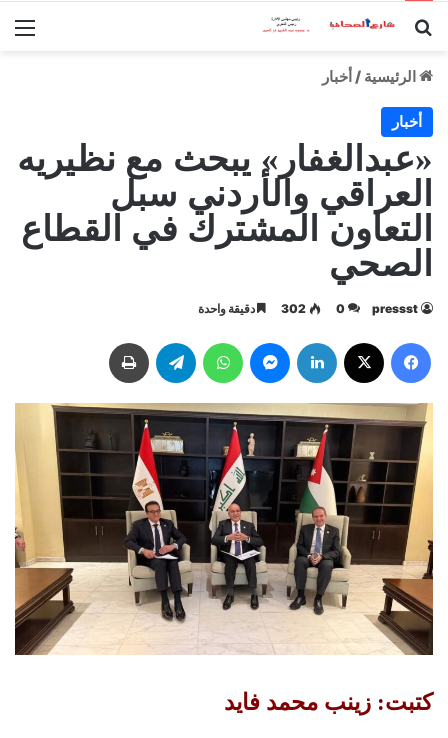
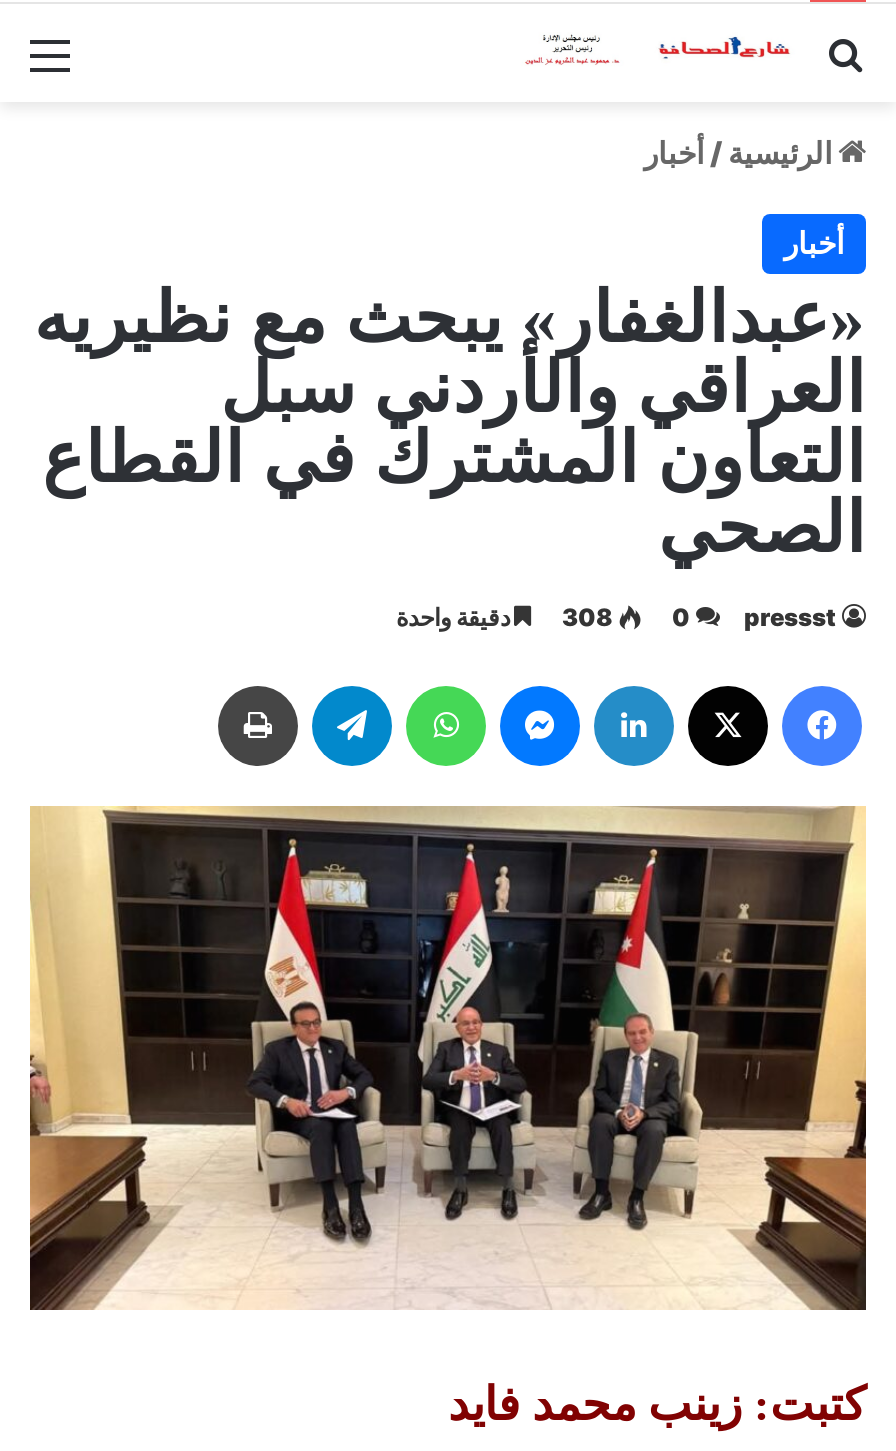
- pressst 0 302 دقيقة واحدة
+ pressst 0 308 دقيقة واحدة
